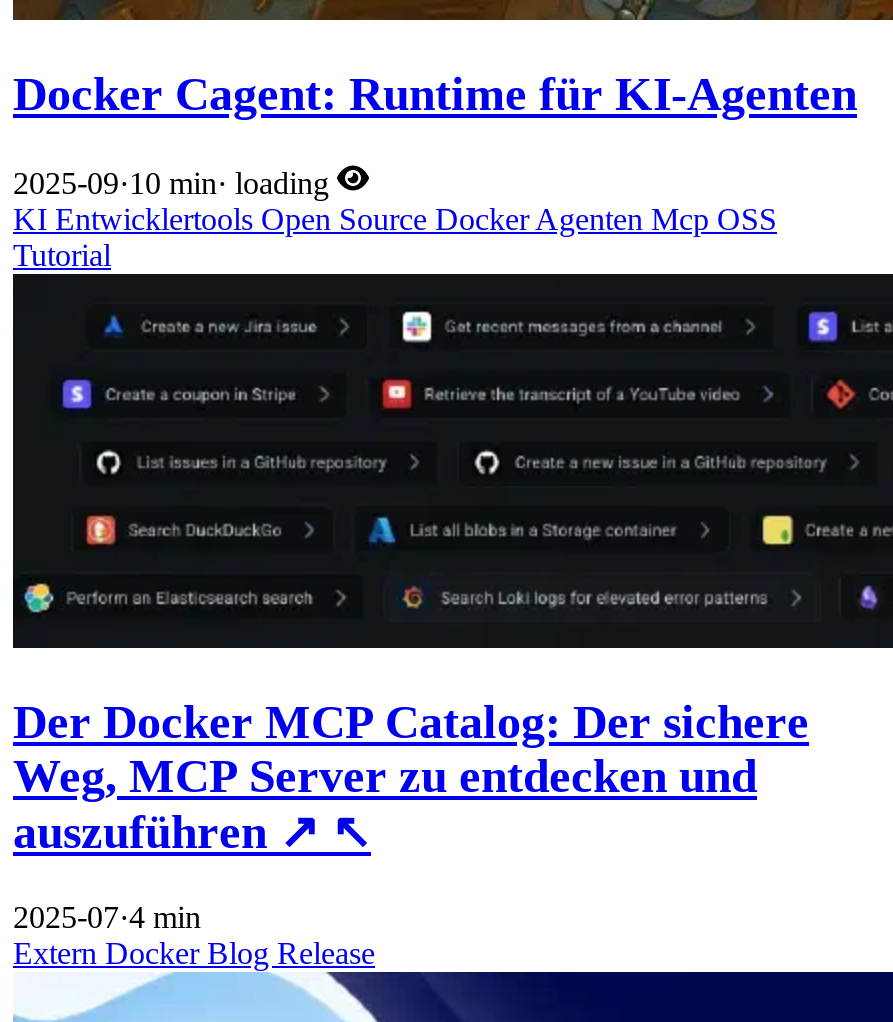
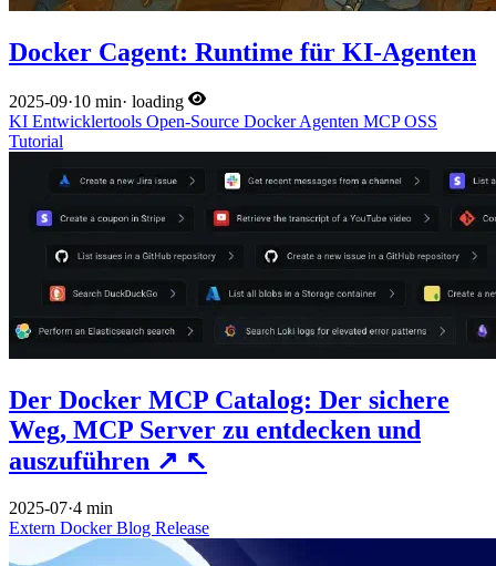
- KI Entwicklertools Open Source Docker Agenten Mcp OSS
+ KI Entwicklertools Open-Source Docker Agenten MCP OSS
